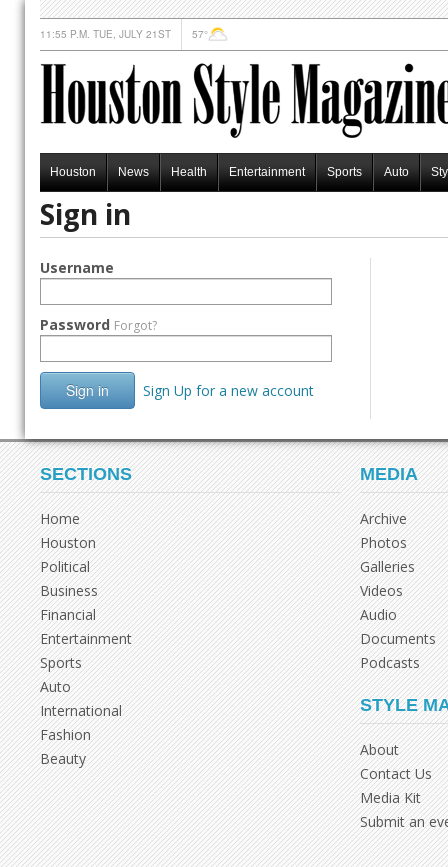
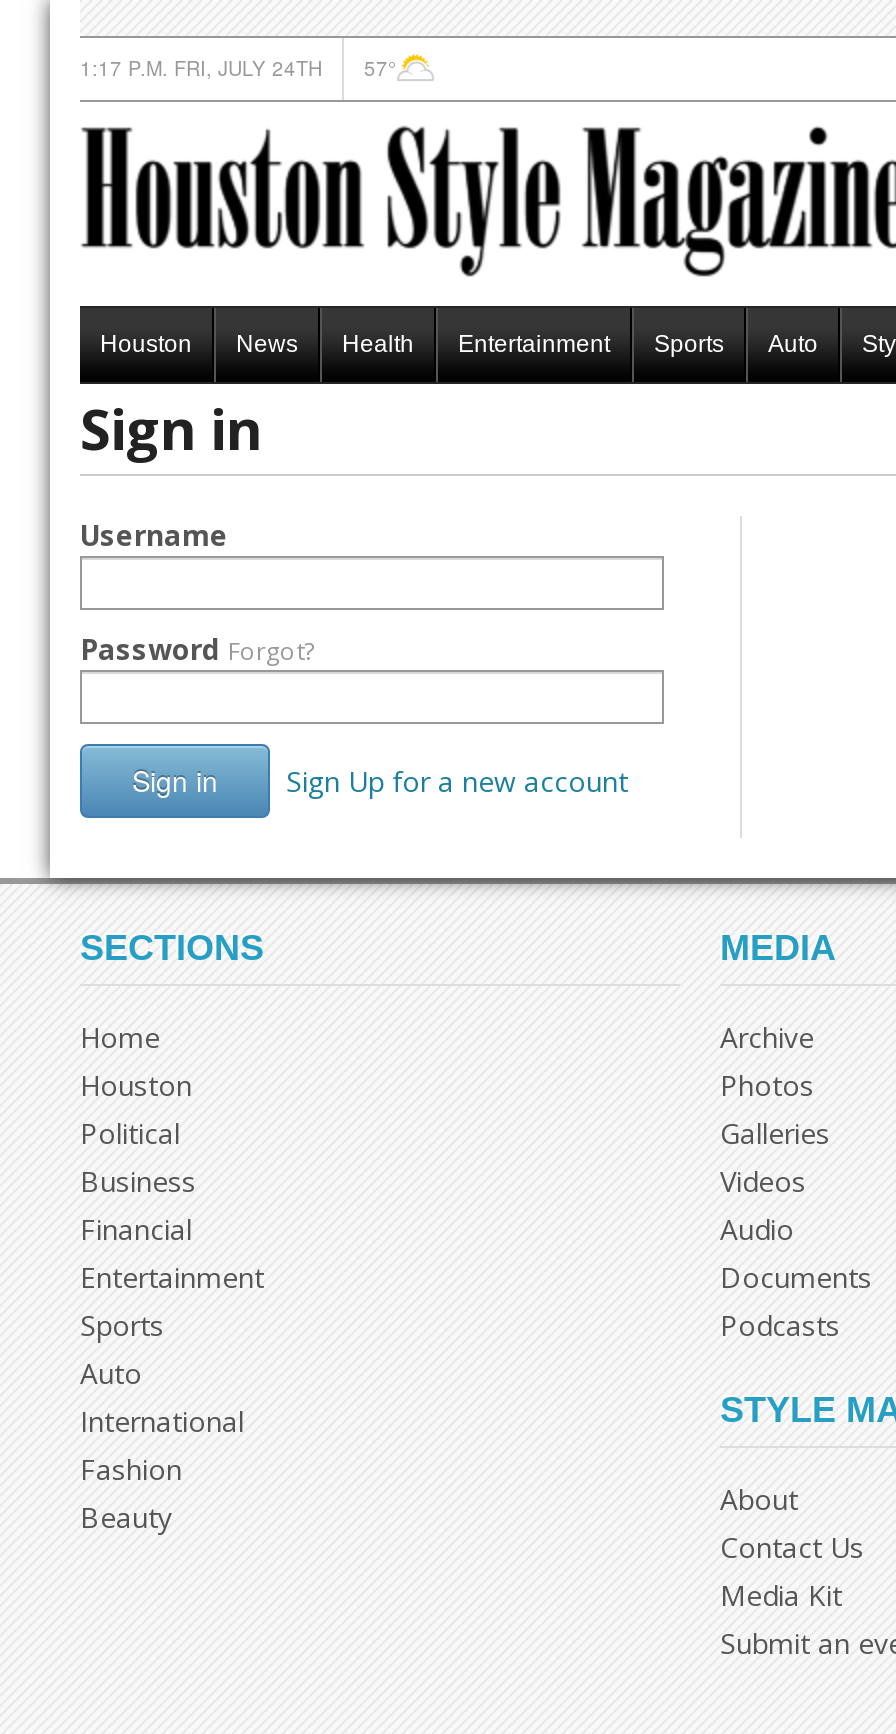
- 11:55 P.M. TUE, JULY 21ST 57°
+ 1:17 P.M. FRI, JULY 24TH 57°
